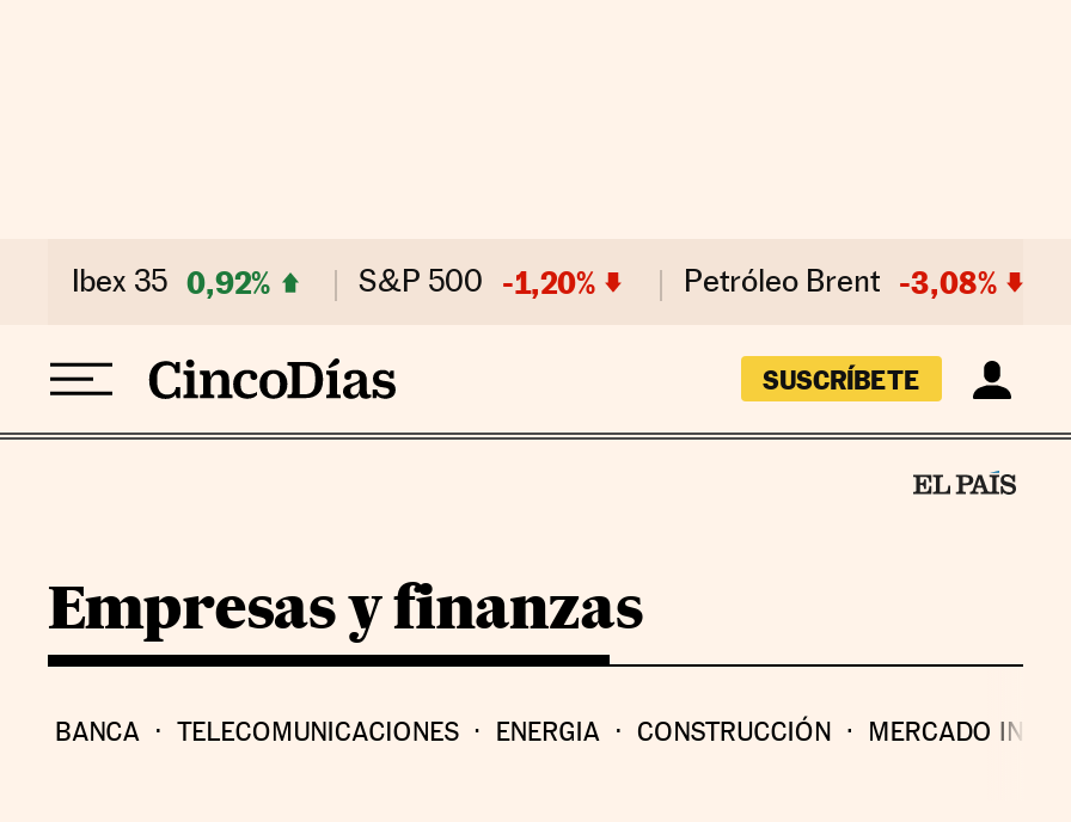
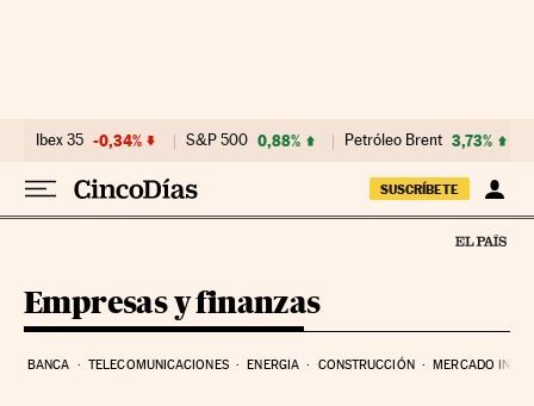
- Ibex 35 0,92%
+ Ibex 35 -0,34%

- S&P 500 -1,20%
+ S&P 500 0,88%

- Petróleo Brent -3,08%
+ Petróleo Brent 3,73%
